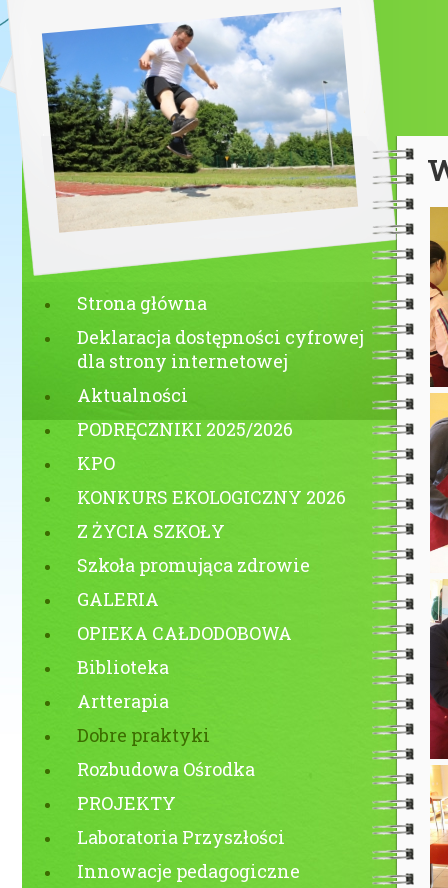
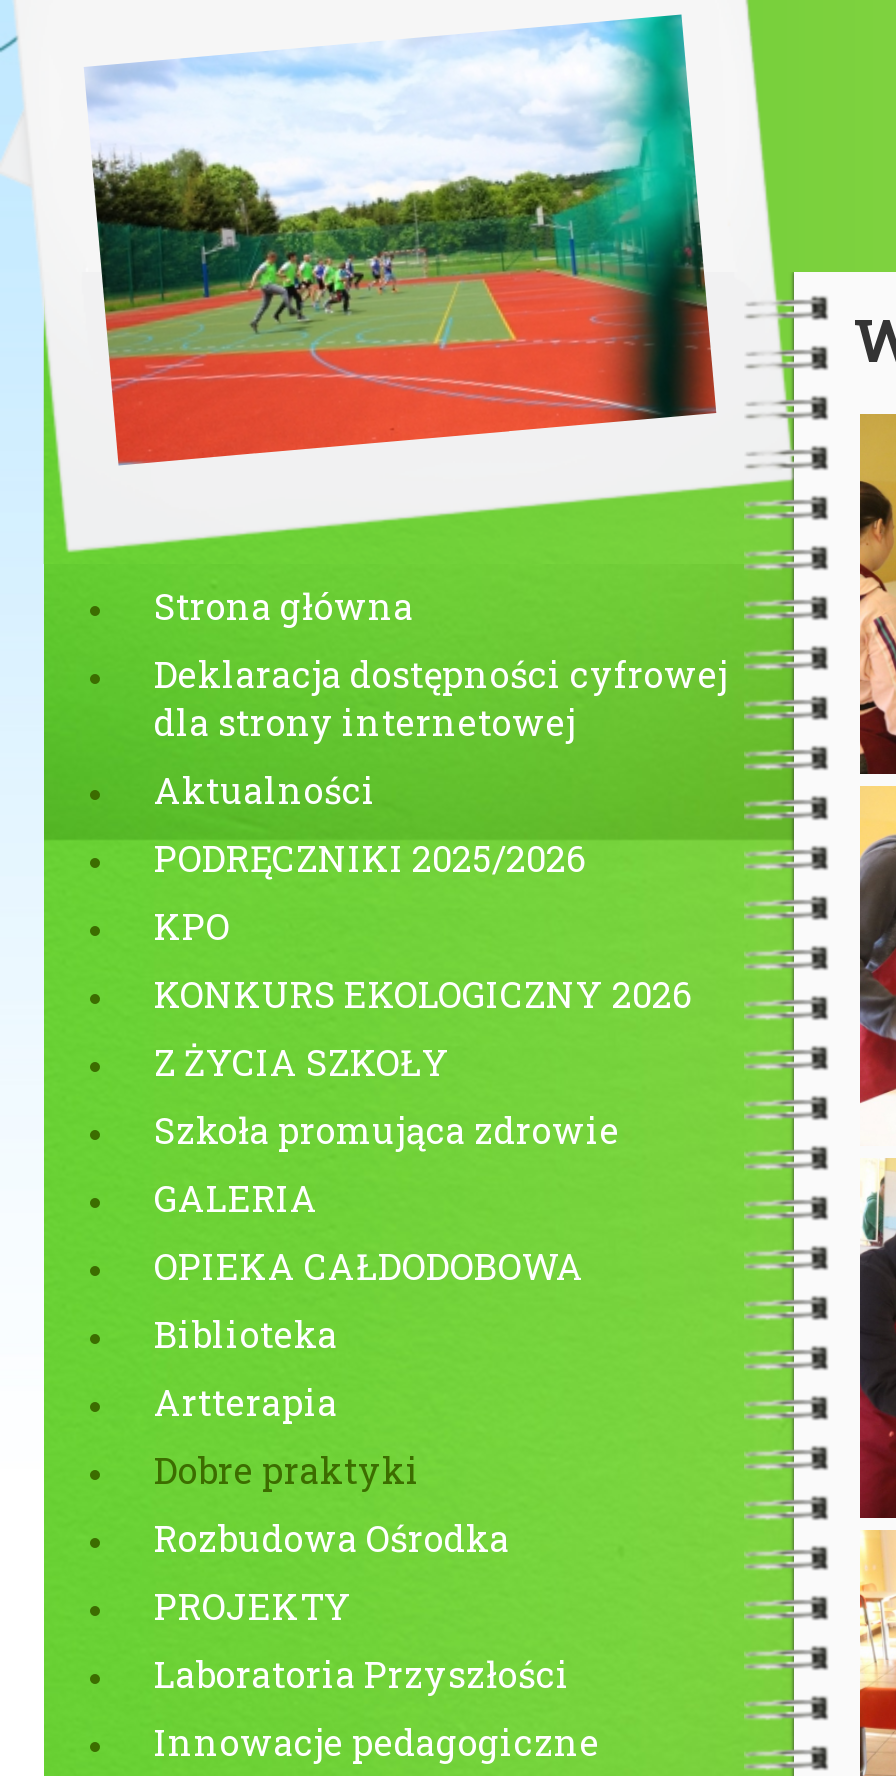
- [image]
+ [image]
